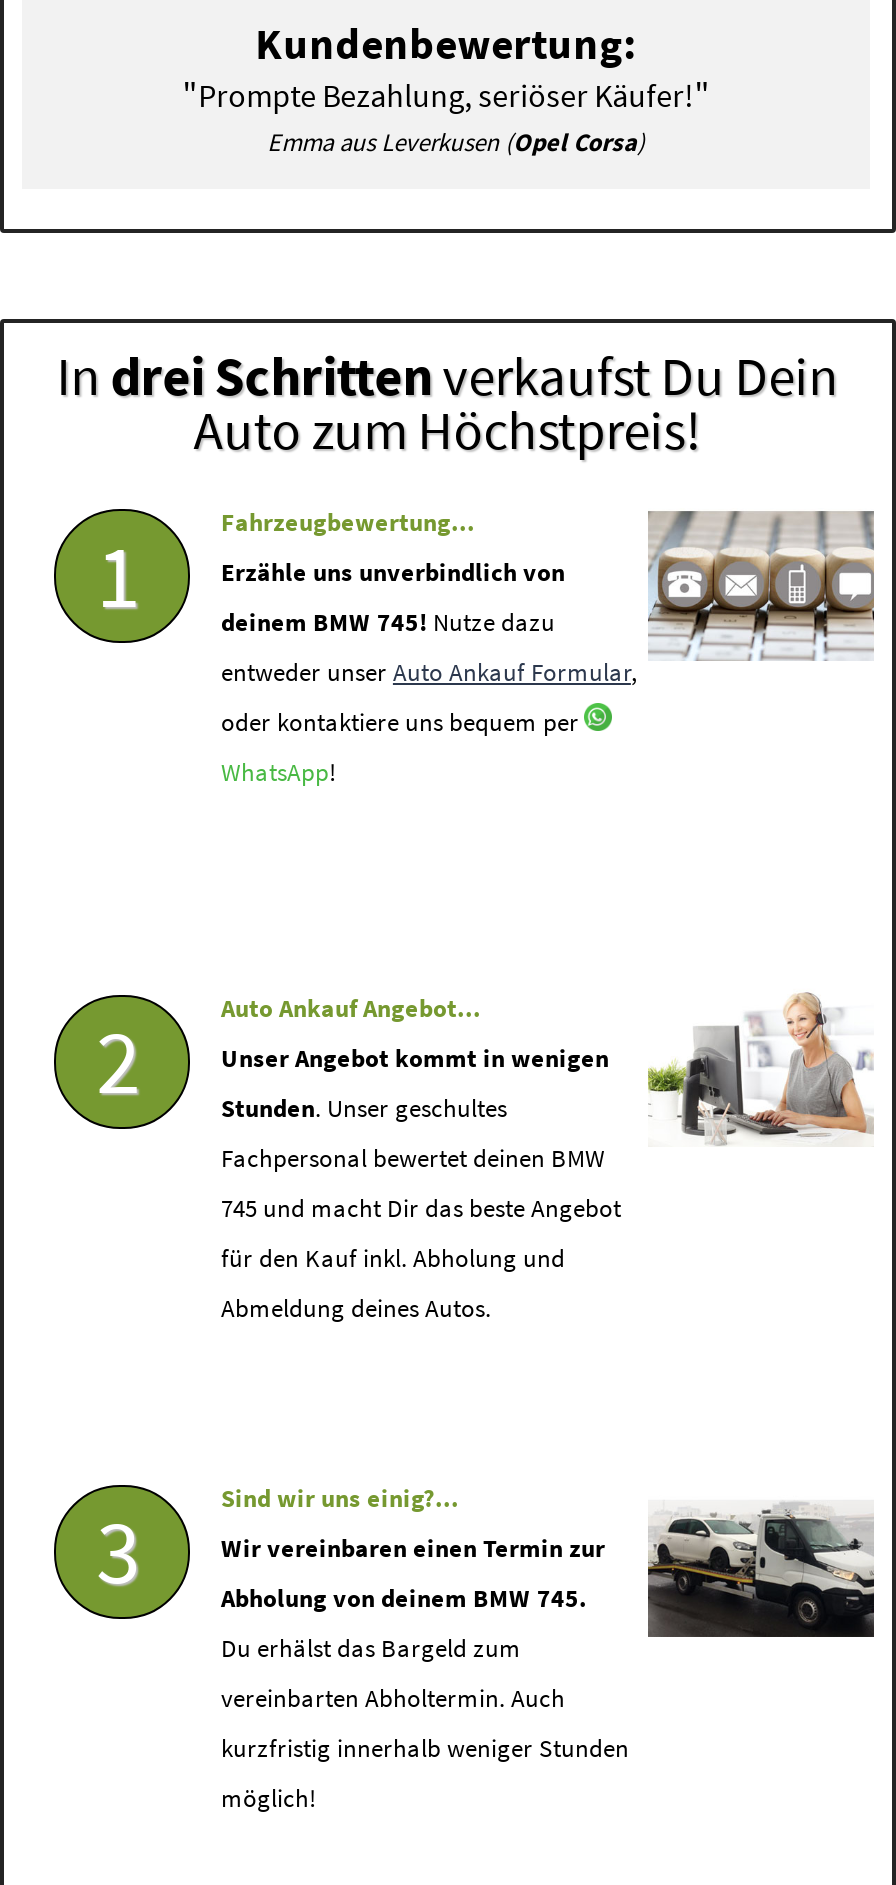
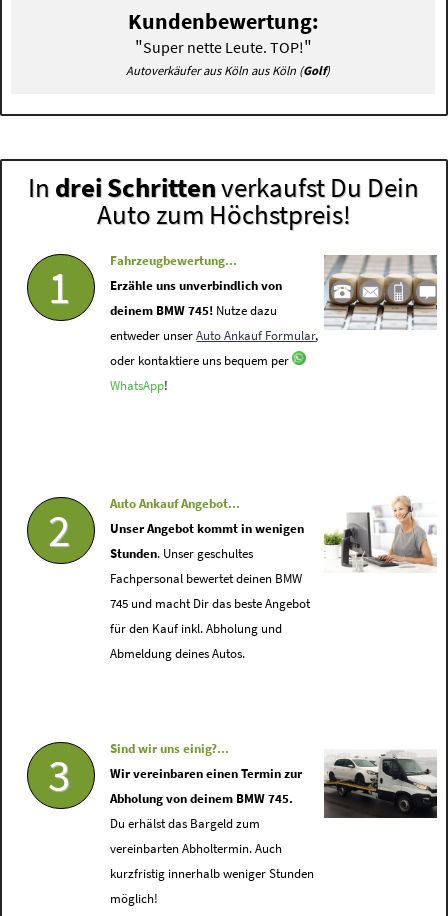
- "Prompte Bezahlung, seriöser Käufer!"
- Emma aus Leverkusen (Opel Corsa)
+ "Super nette Leute. TOP!"
+ Autoverkäufer aus Köln aus Köln (Golf)
